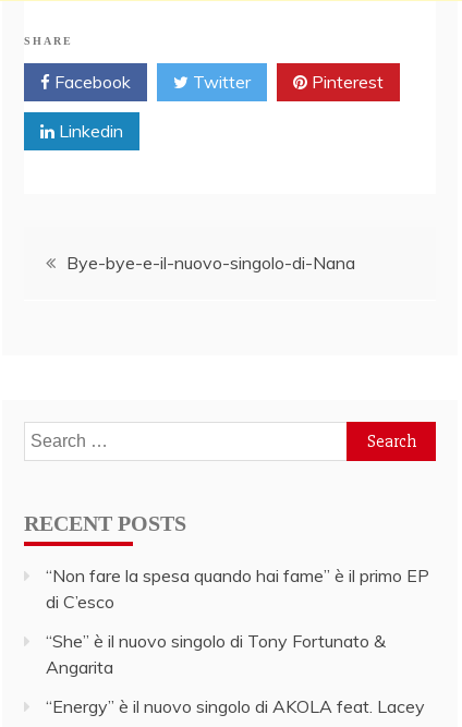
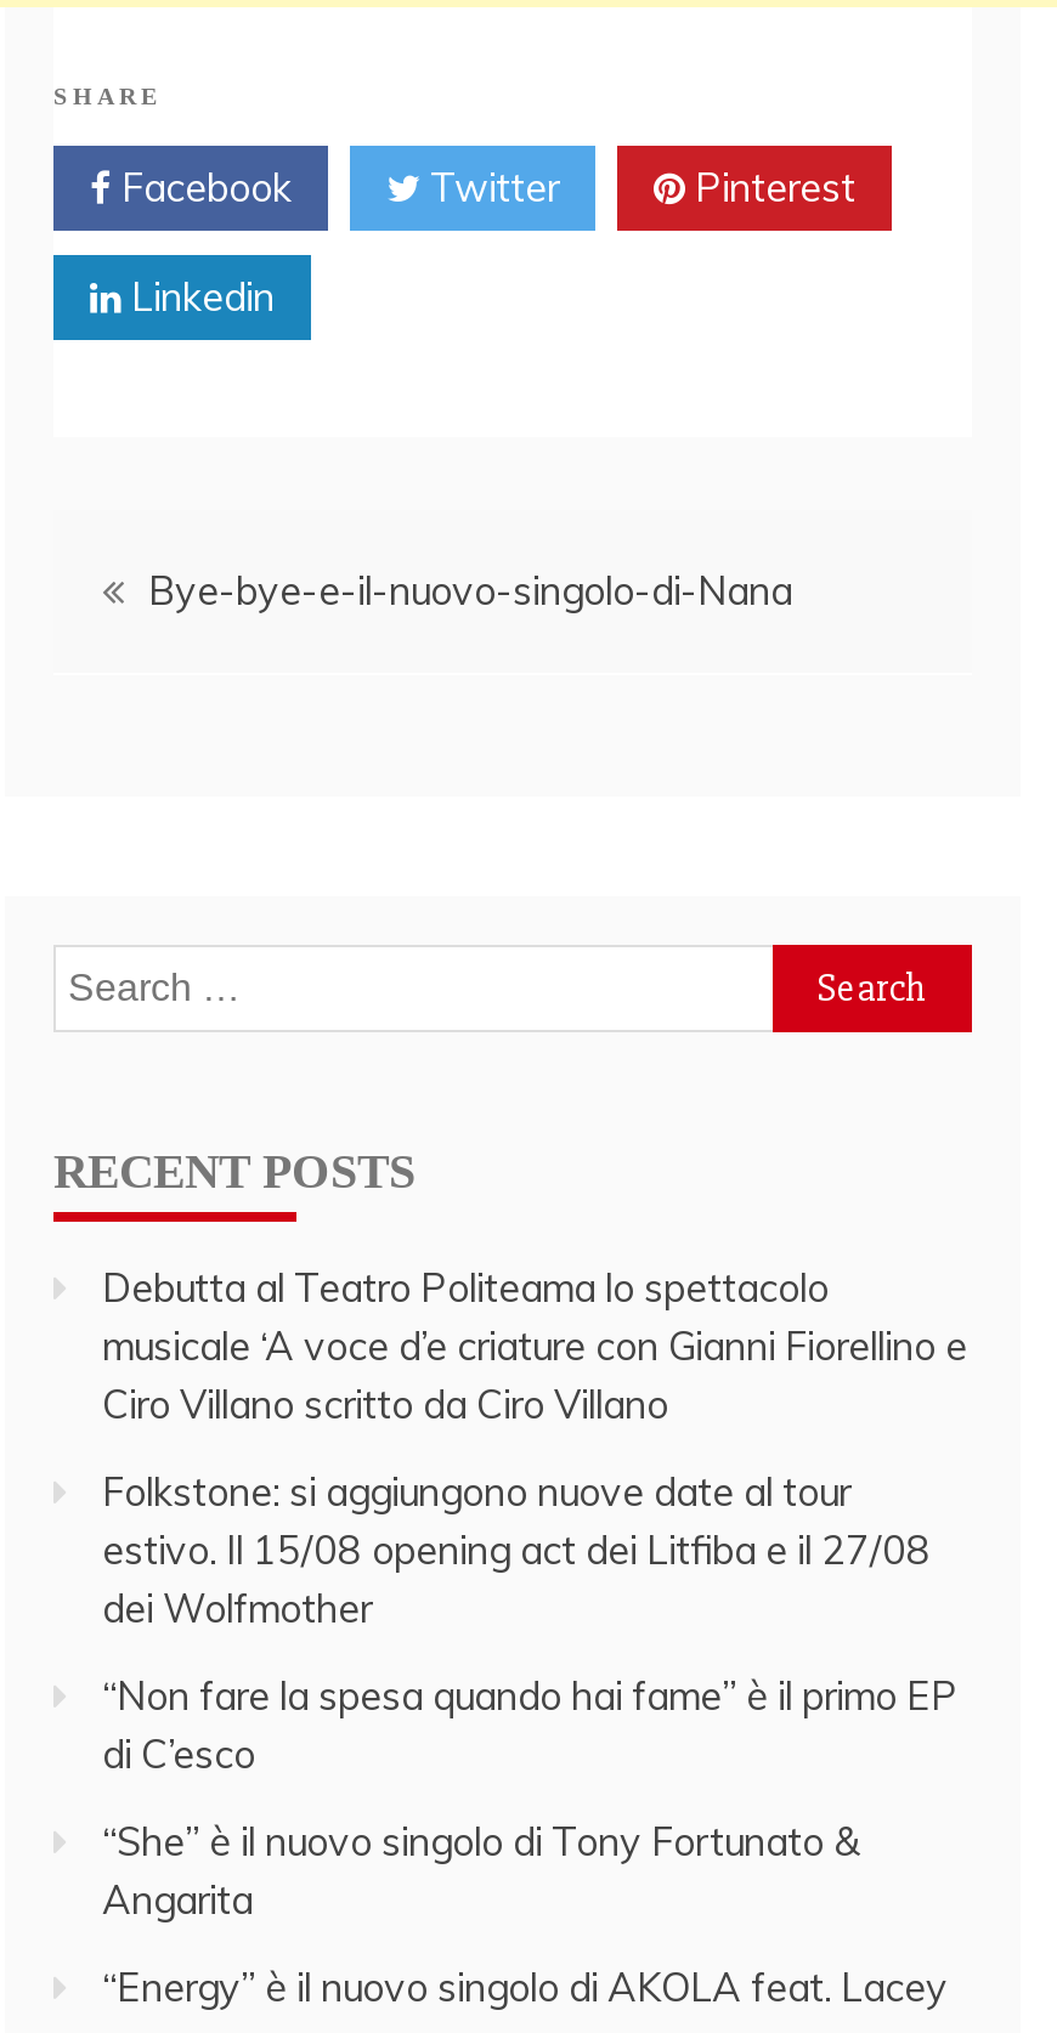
+ Debutta al Teatro Politeama lo spettacolo
+ musicale ‘A voce d’e criature con Gianni Fiorellino e
+ Ciro Villano scritto da Ciro Villano
+ Folkstone: si aggiungono nuove date al tour
+ estivo. Il 15/08 opening act dei Litfiba e il 27/08
+ dei Wolfmother
